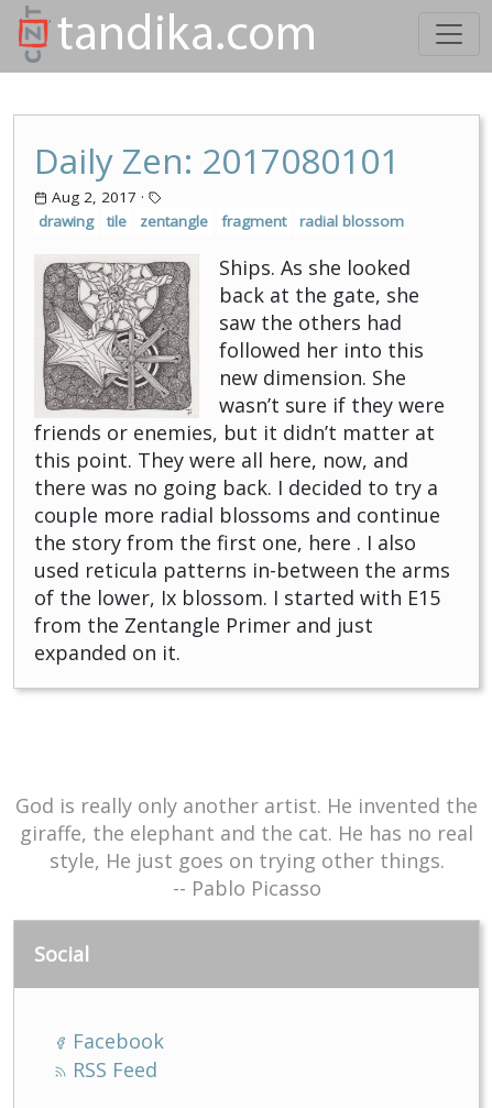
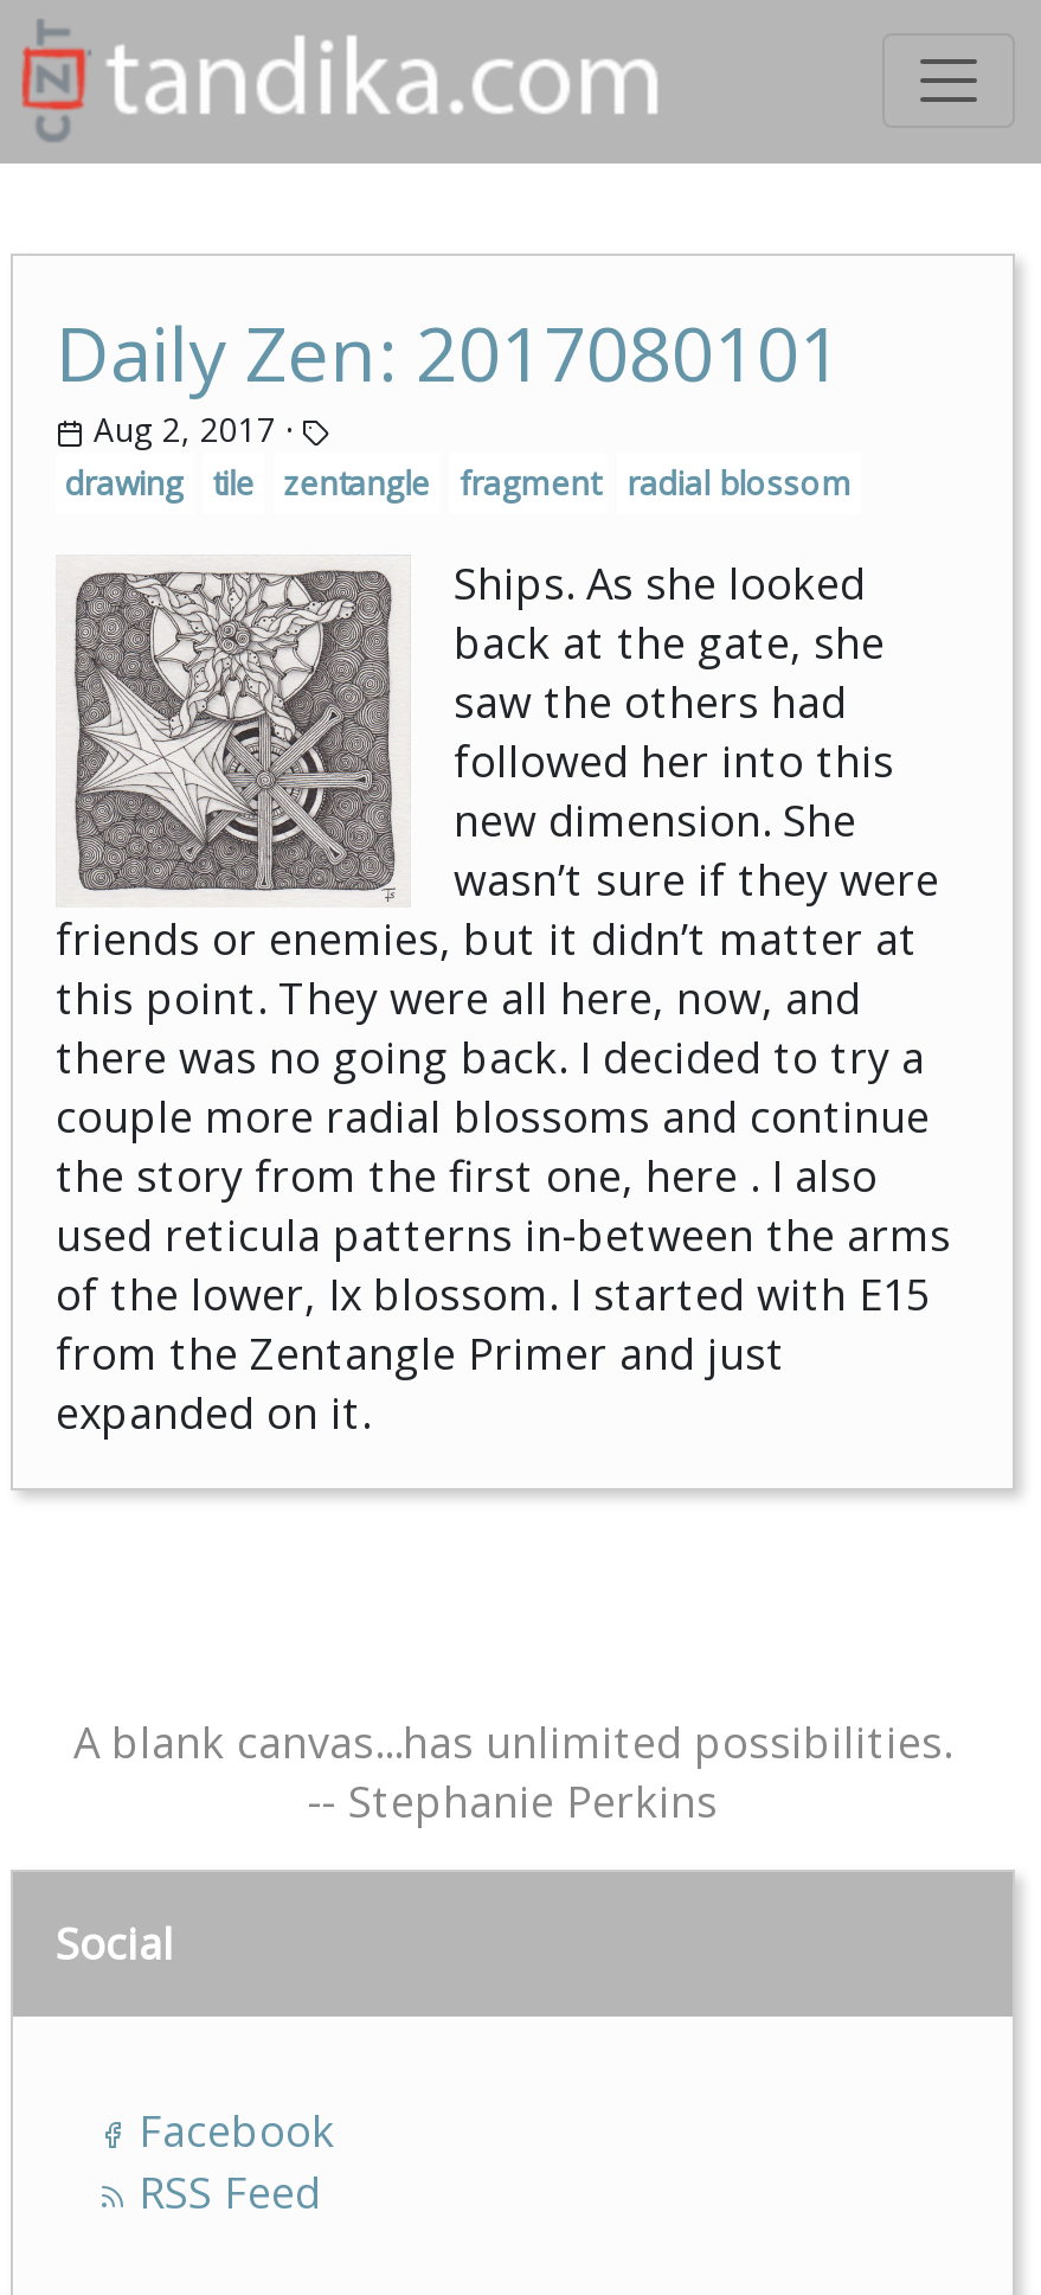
- God is really only another artist. He invented the
- giraffe, the elephant and the cat. He has no real
- style, He just goes on trying other things.
- -- Pablo Picasso
+ A blank canvas...has unlimited possibilities.
+ -- Stephanie Perkins
